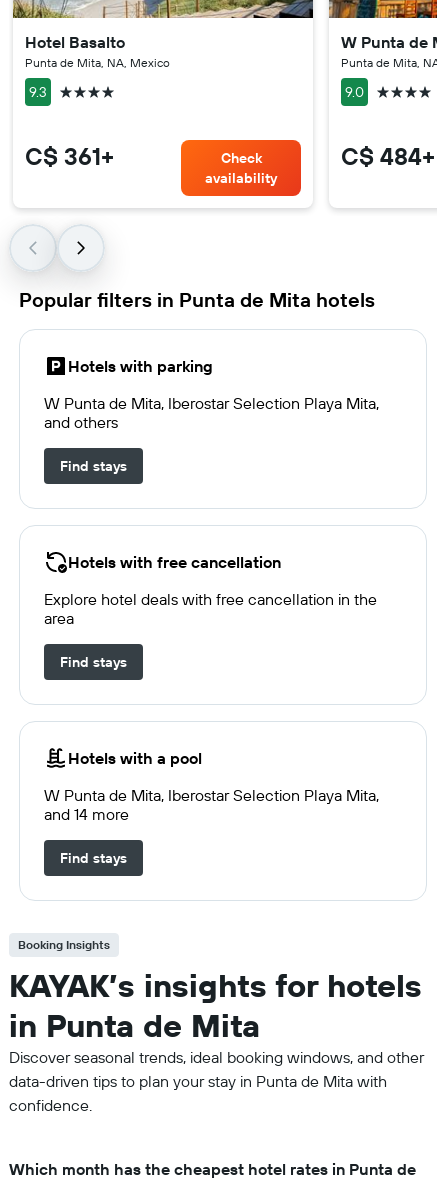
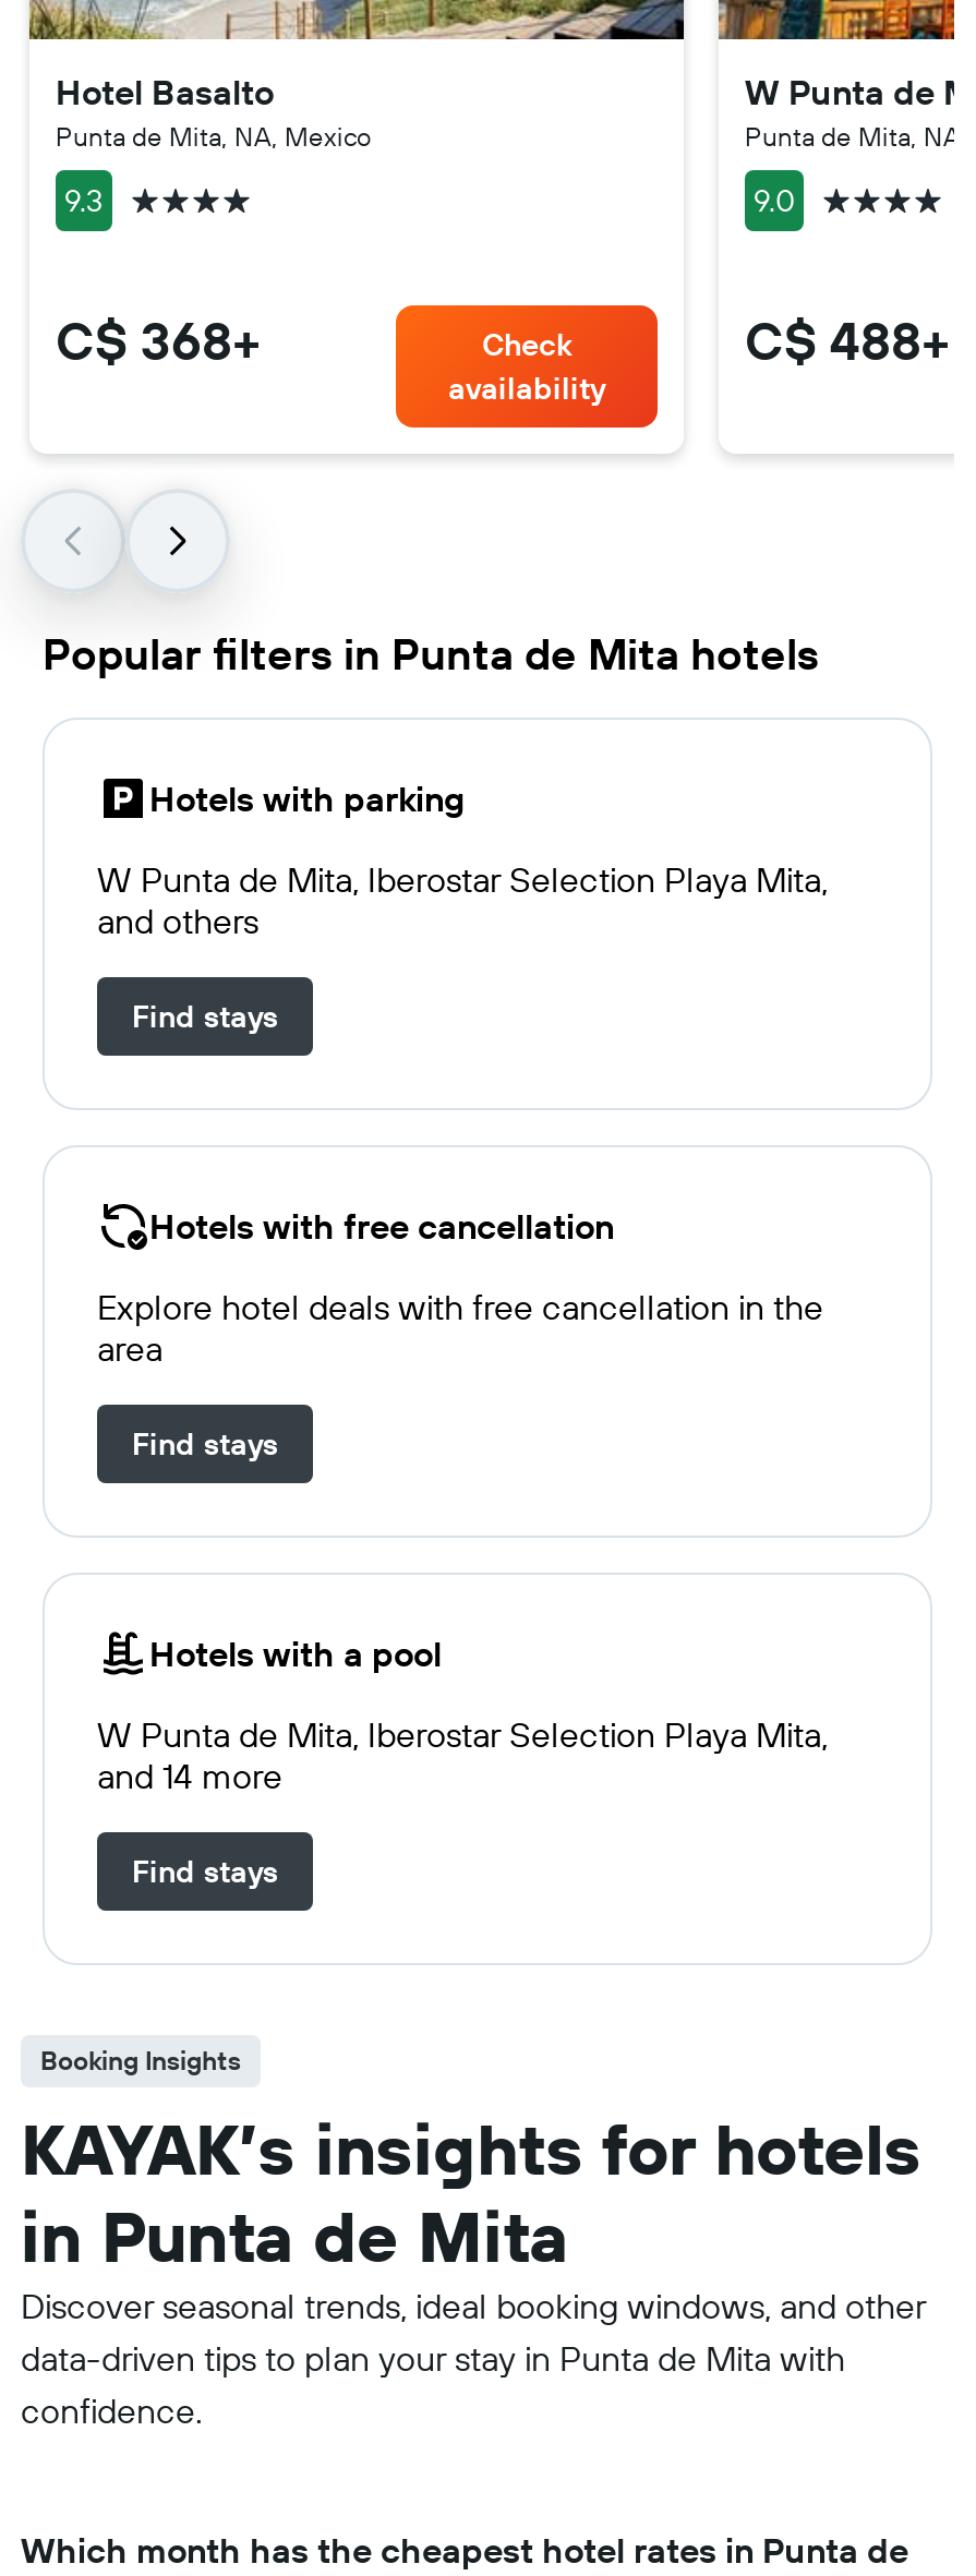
- C$ 361+
+ C$ 368+

- C$ 484+
+ C$ 488+
